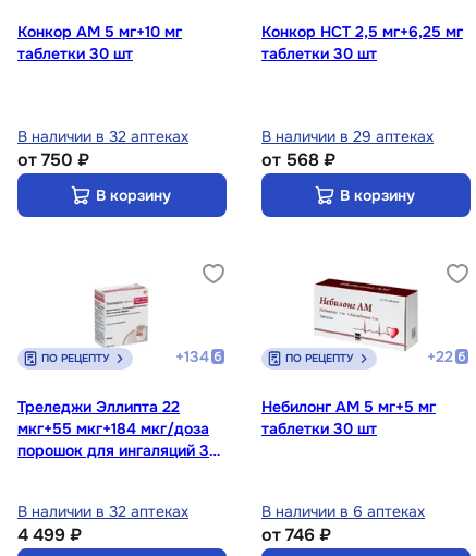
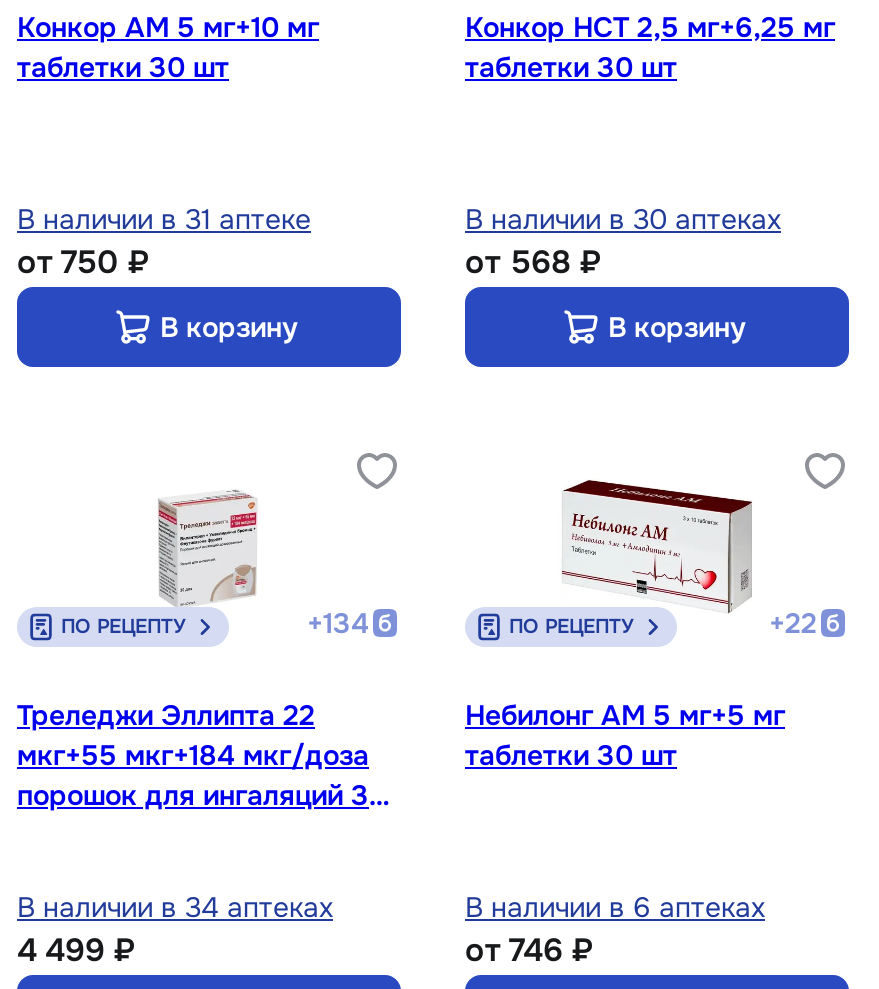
- В наличии в 32 аптеках
+ В наличии в 31 аптеке

- В наличии в 29 аптеках
+ В наличии в 30 аптеках

- В наличии в 32 аптеках
+ В наличии в 34 аптеках
